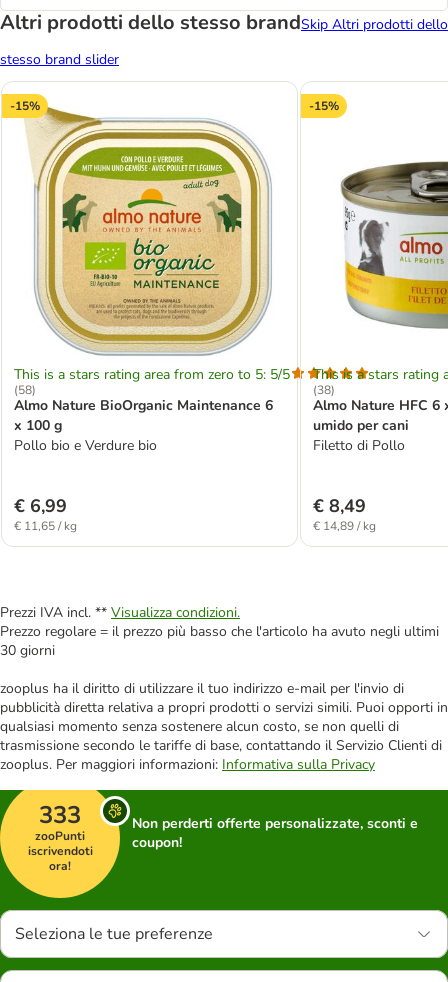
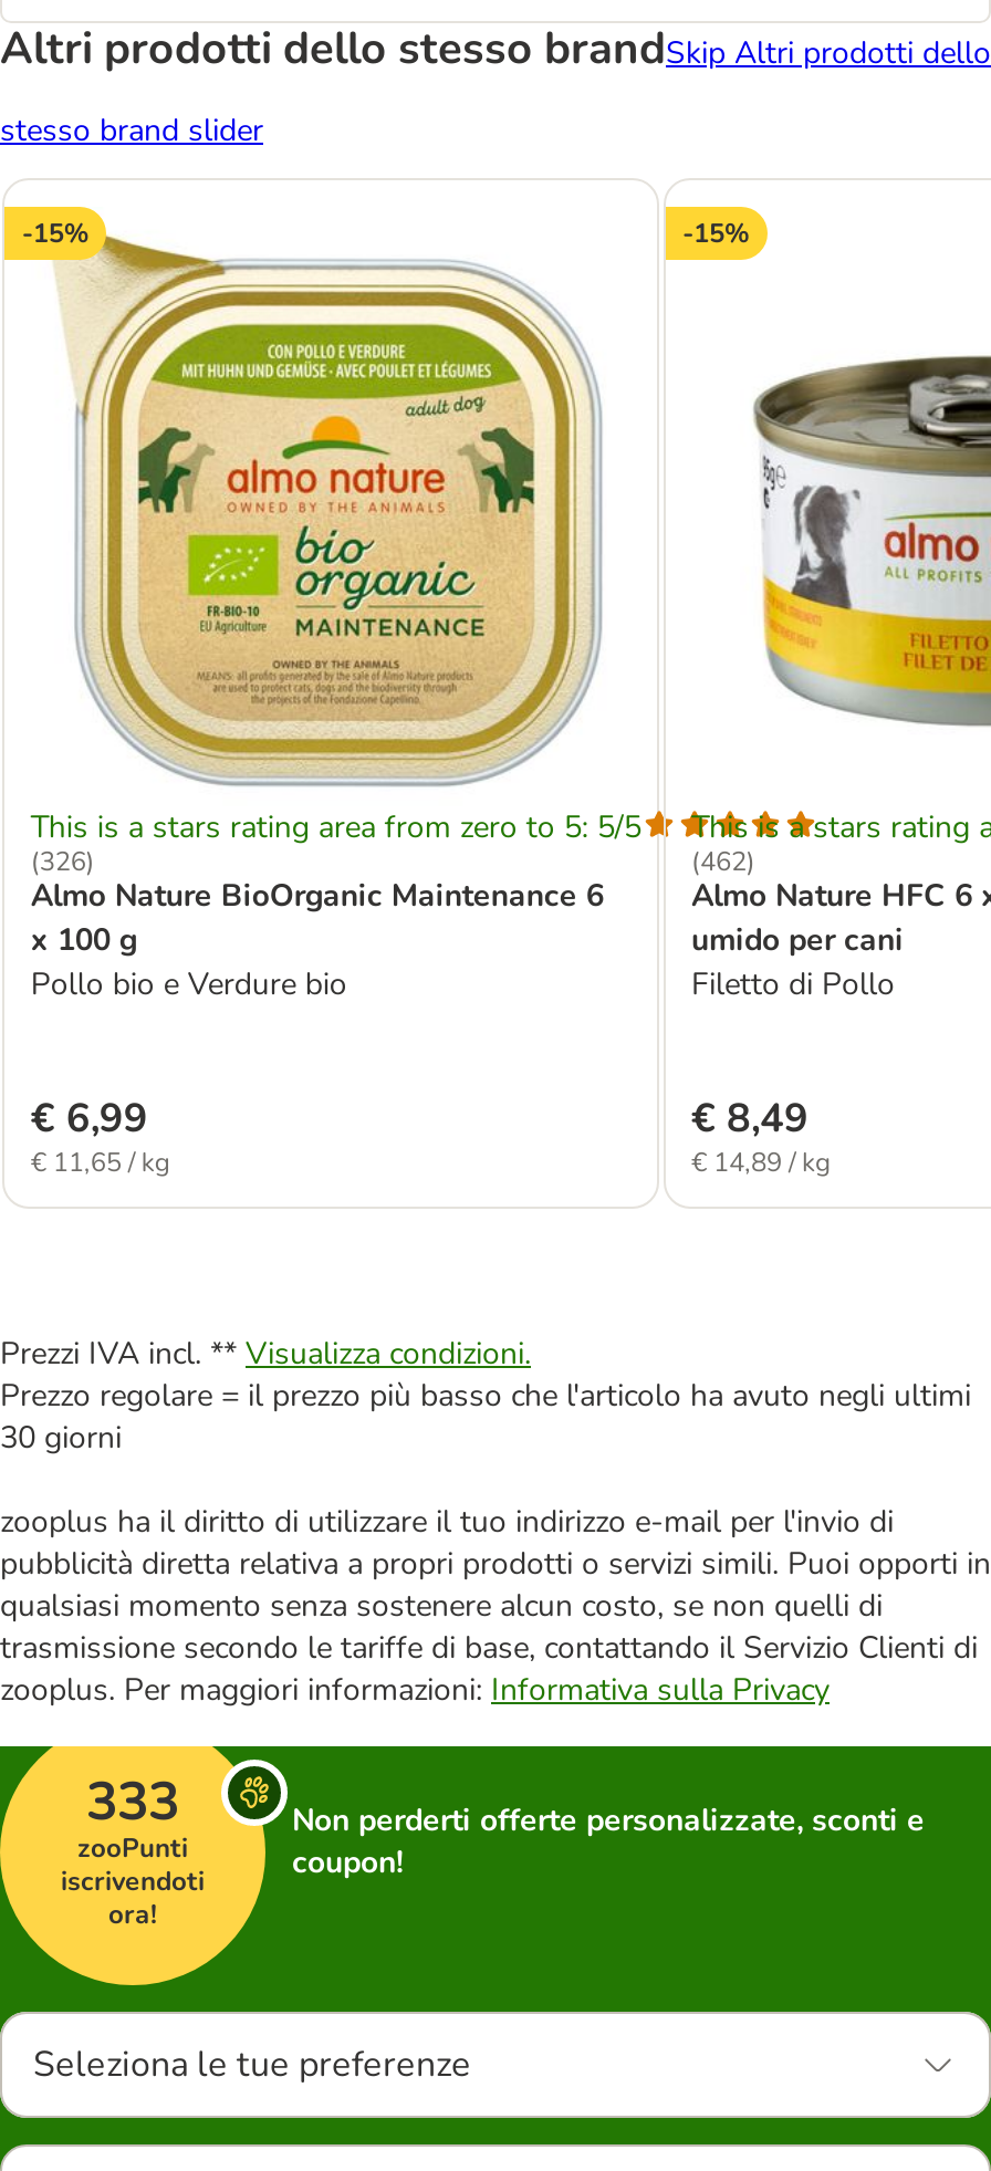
- (58)
+ (326)

- (38)
+ (462)
